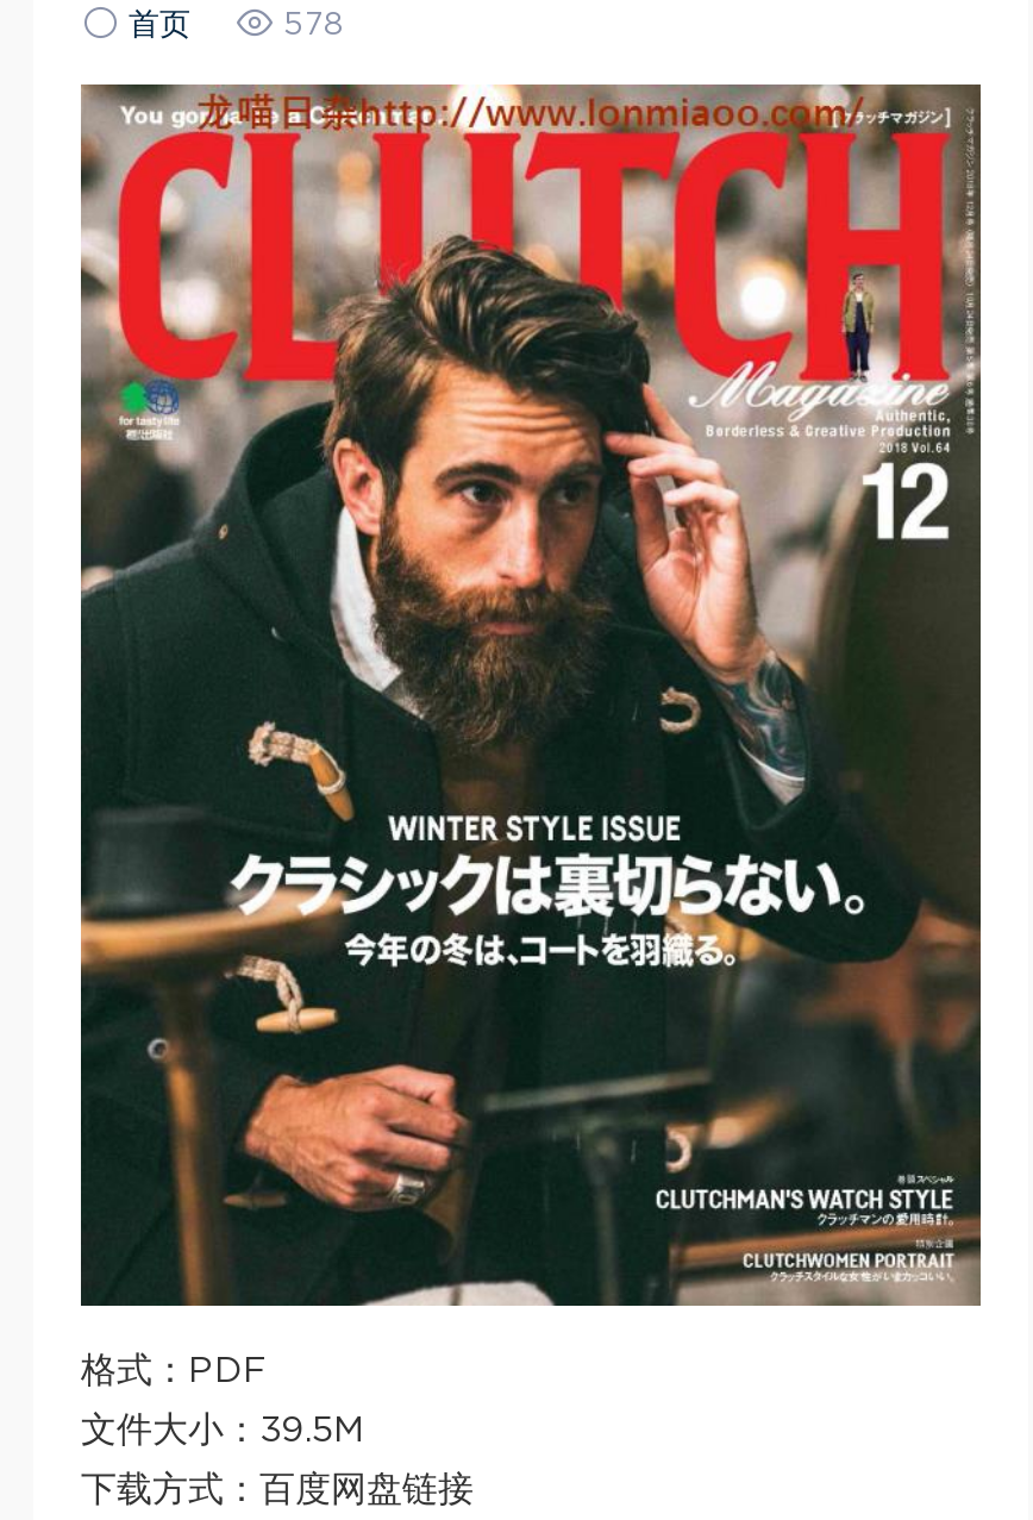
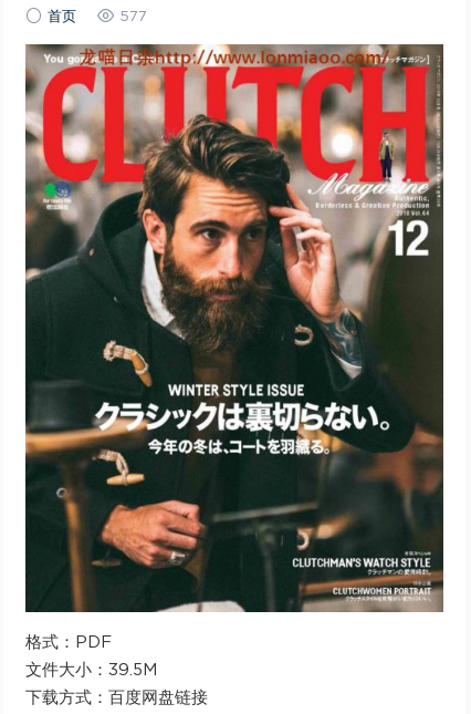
- 578
+ 577
